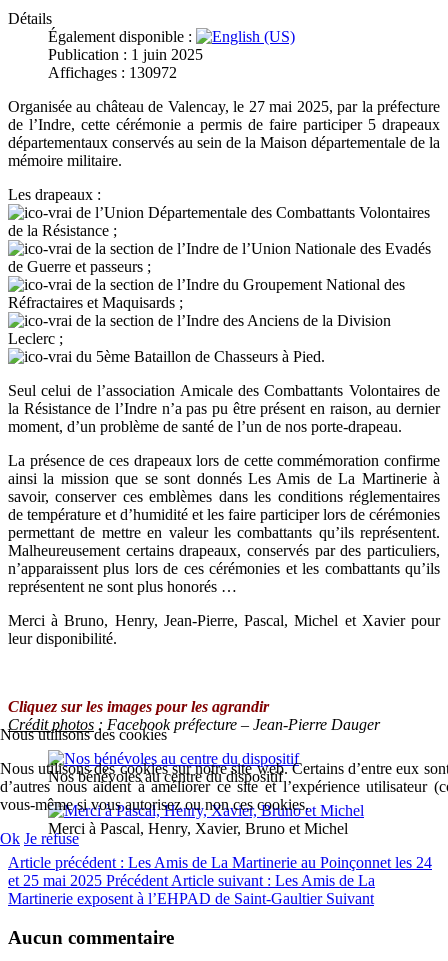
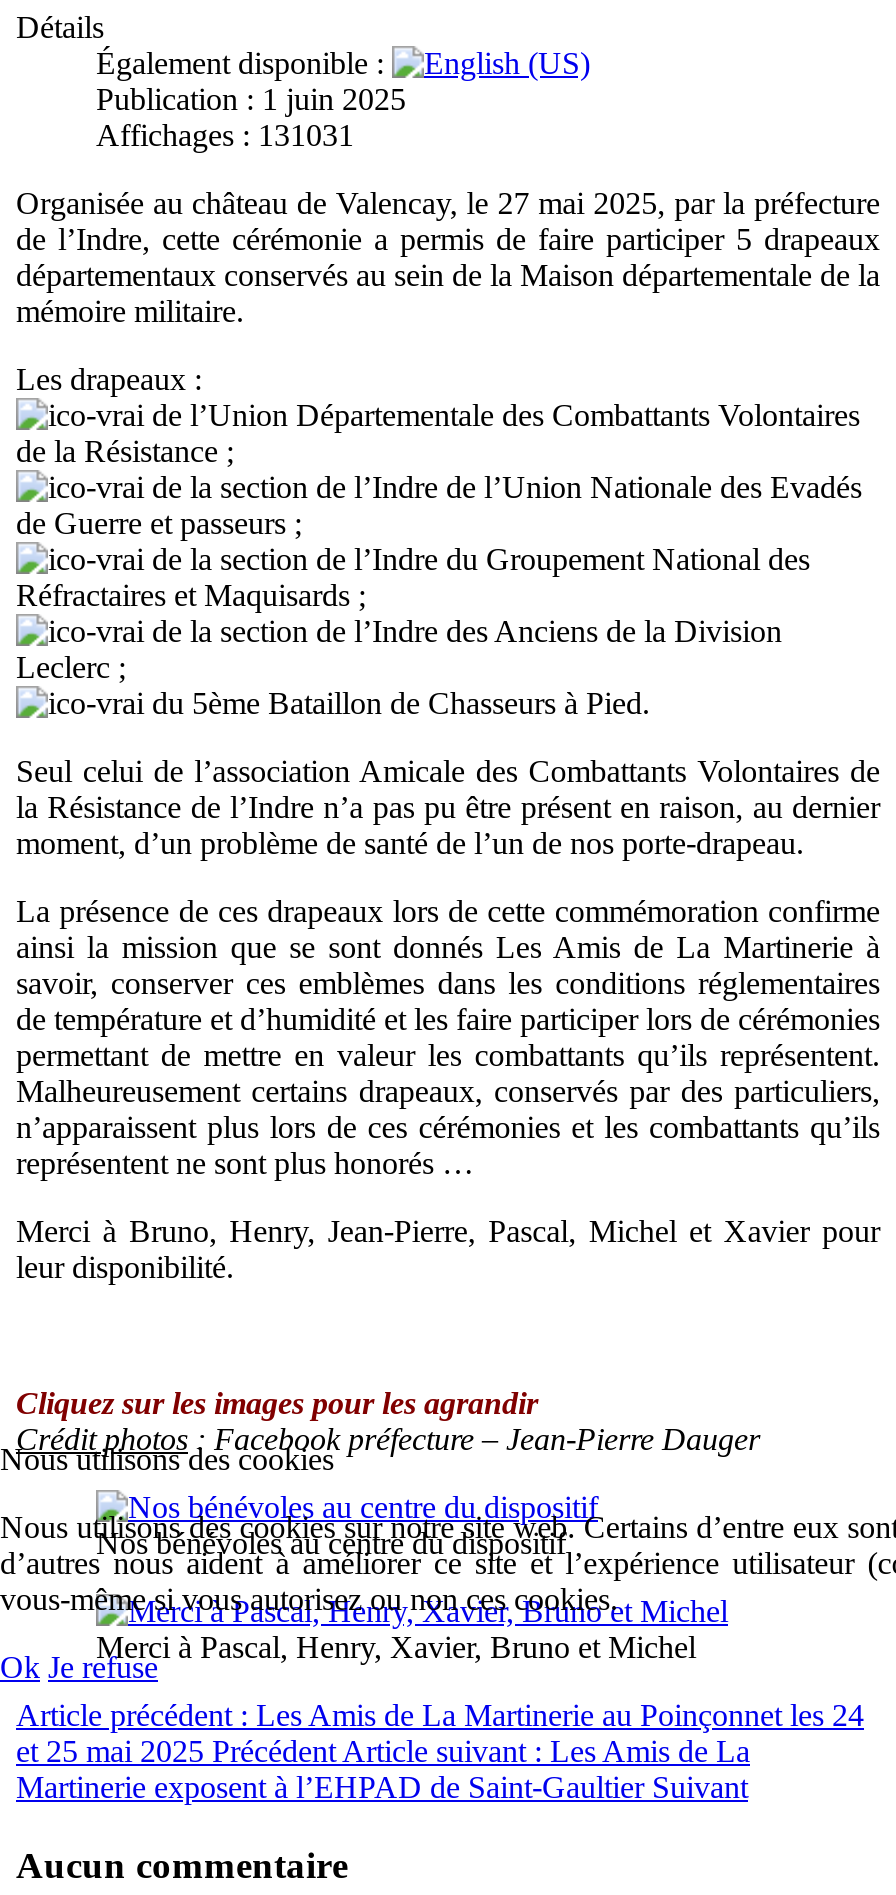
- Affichages : 130972
+ Affichages : 131031
